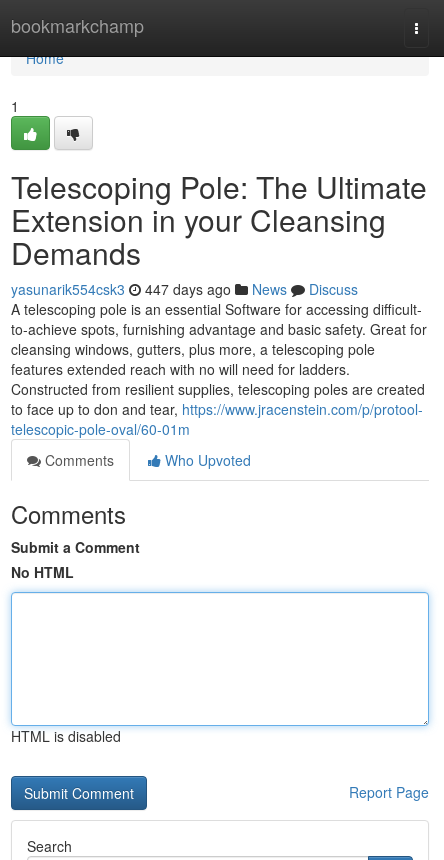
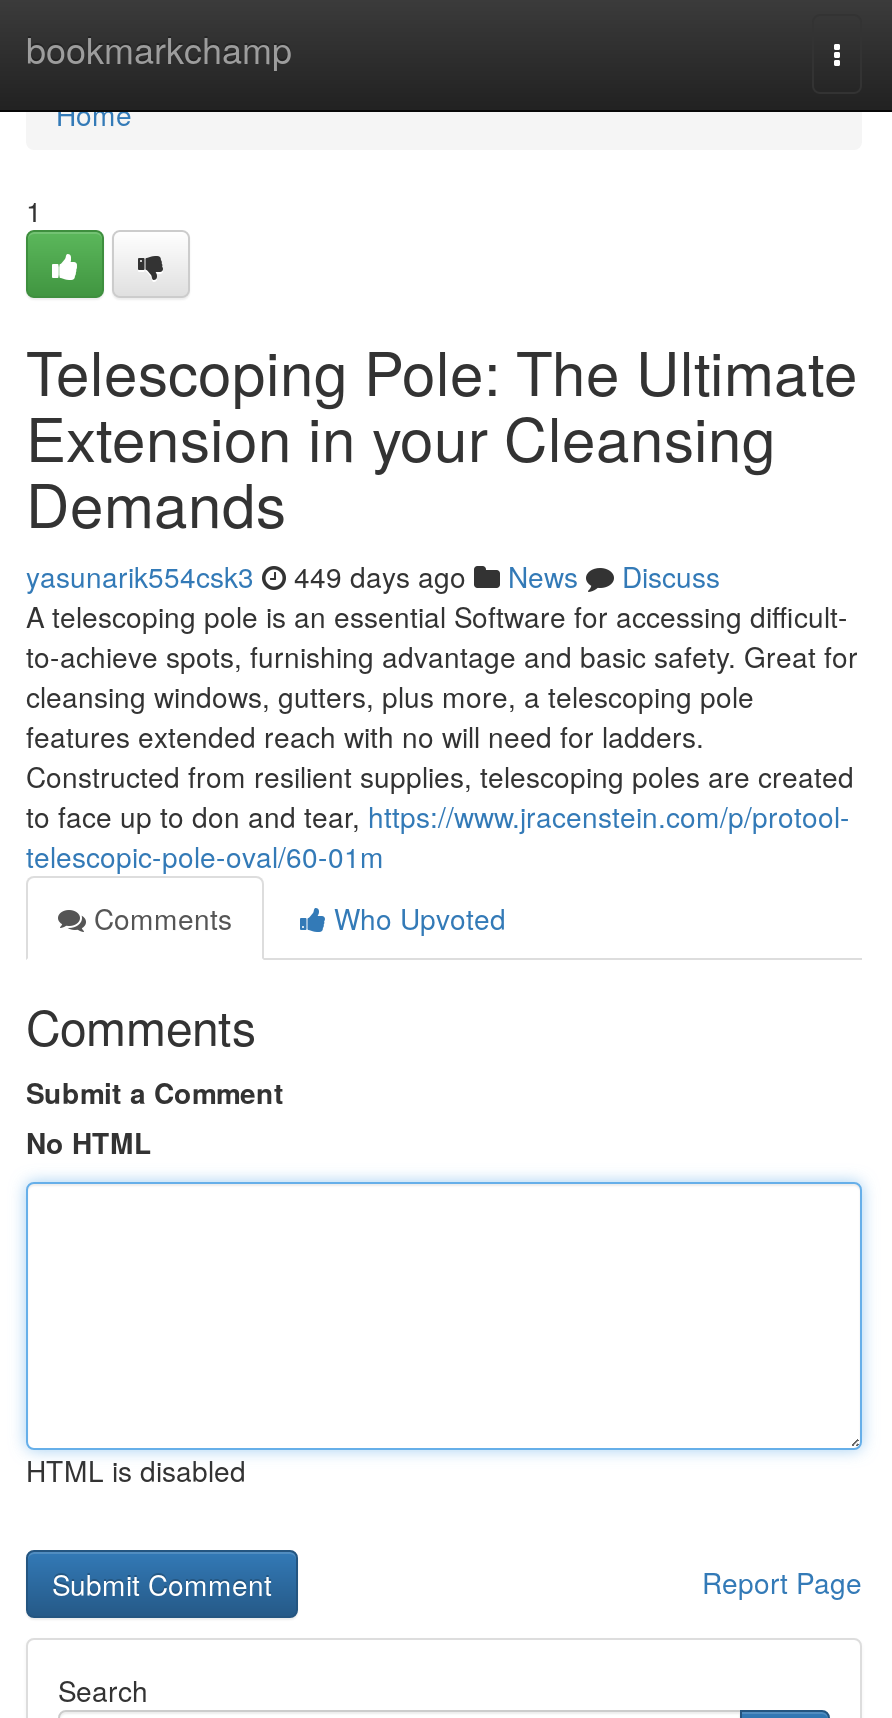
- yasunarik554csk3 447 days ago News Discuss
+ yasunarik554csk3 449 days ago News Discuss
